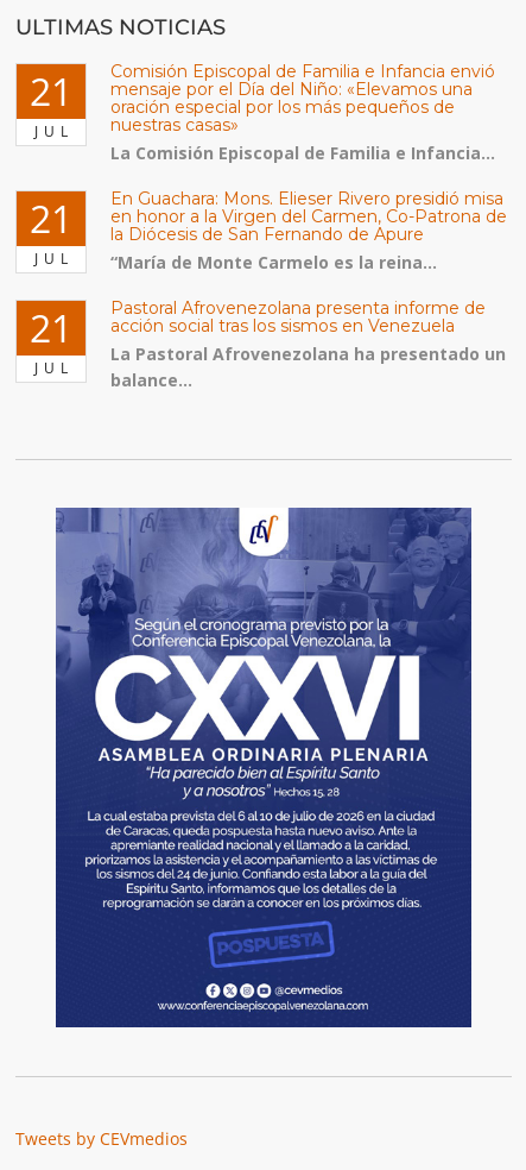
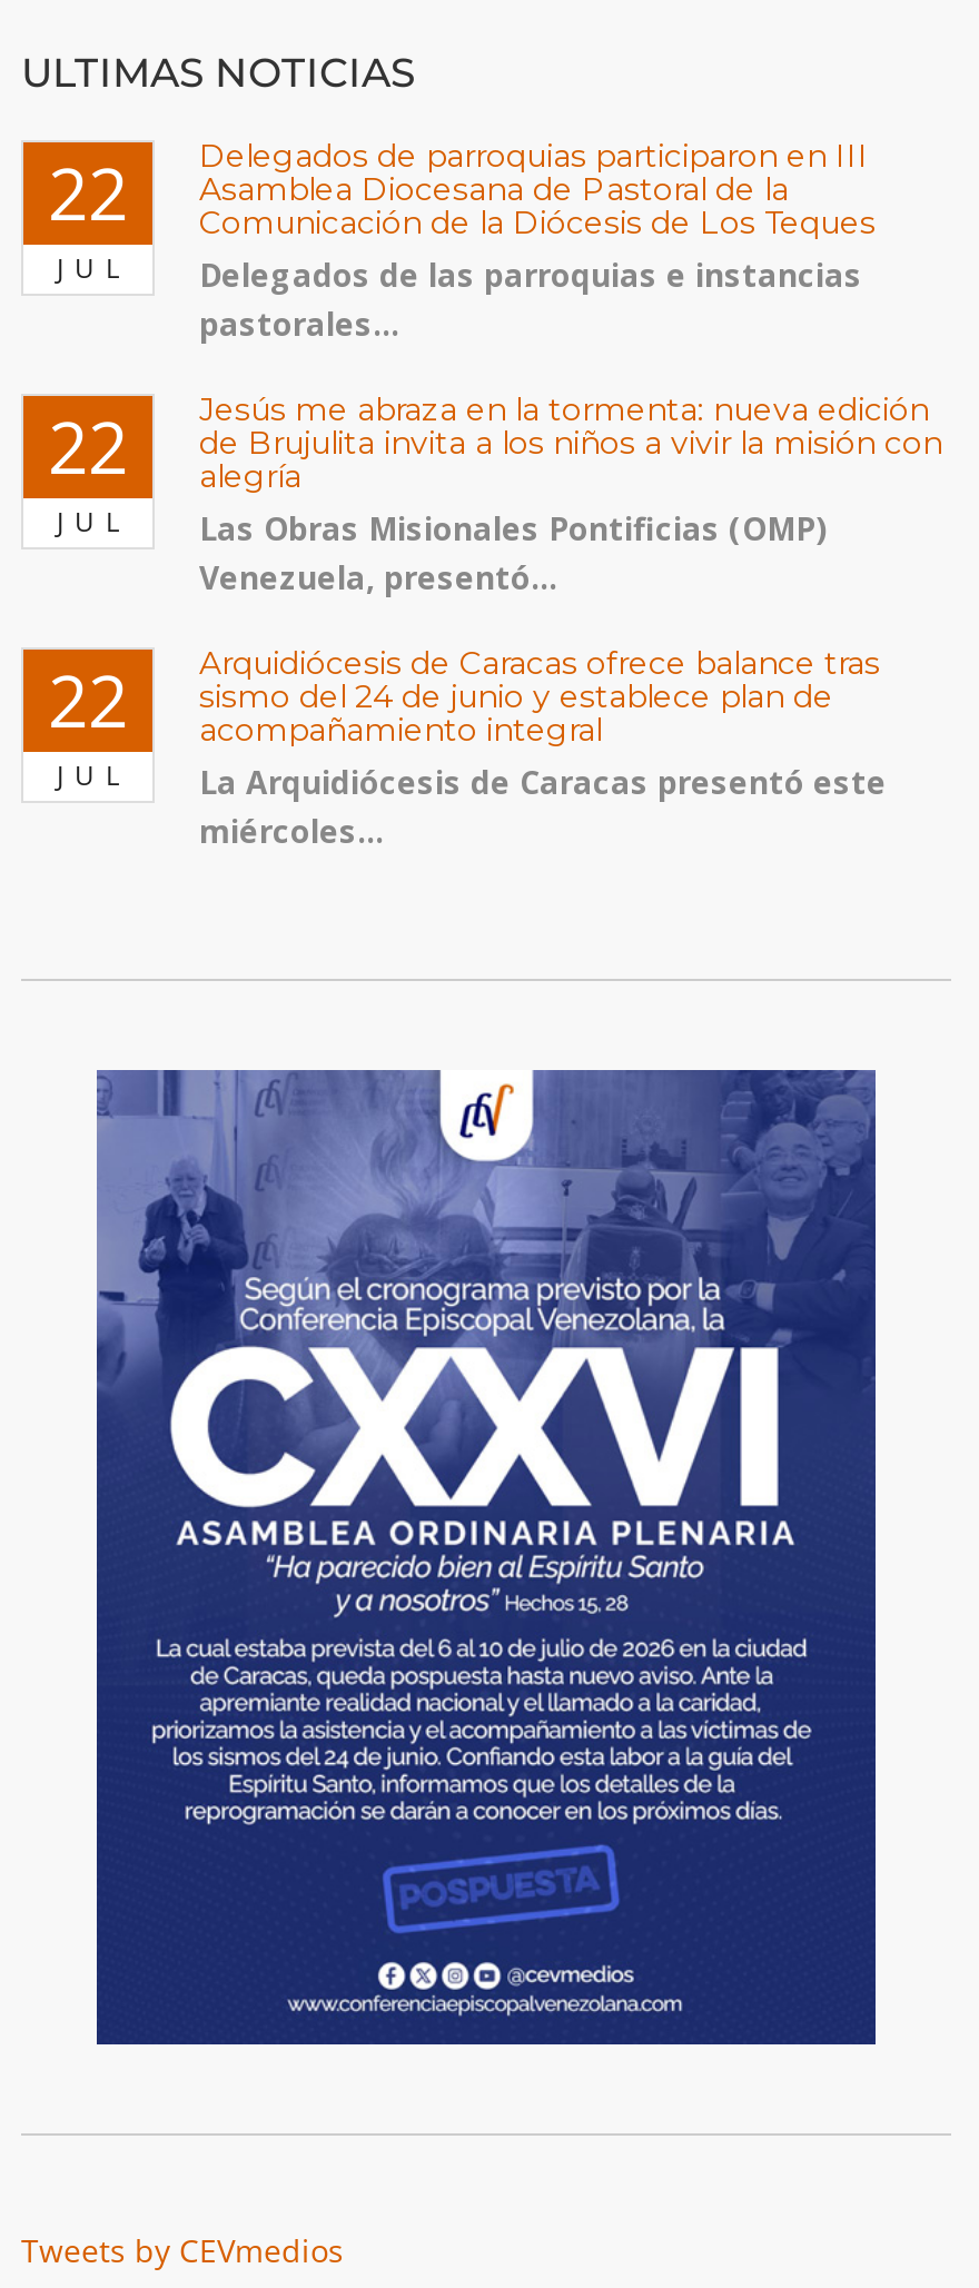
- 21
+ 22

- Comisión Episcopal de Familia e Infancia envió
- mensaje por el Día del Niño: «Elevamos una
- oración especial por los más pequeños de
- nuestras casas»
- La Comisión Episcopal de Familia e Infancia...
+ Delegados de parroquias participaron en III
+ Asamblea Diocesana de Pastoral de la
+ Comunicación de la Diócesis de Los Teques
+ Delegados de las parroquias e instancias
+ pastorales...

- 21
+ 22

- En Guachara: Mons. Elieser Rivero presidió misa
- en honor a la Virgen del Carmen, Co-Patrona de
- la Diócesis de San Fernando de Apure
- “María de Monte Carmelo es la reina...
+ Jesús me abraza en la tormenta: nueva edición
+ de Brujulita invita a los niños a vivir la misión con
+ alegría
+ Las Obras Misionales Pontificias (OMP)
+ Venezuela, presentó...

- 21
+ 22

- Pastoral Afrovenezolana presenta informe de
- acción social tras los sismos en Venezuela
- La Pastoral Afrovenezolana ha presentado un
- balance...
+ Arquidiócesis de Caracas ofrece balance tras
+ sismo del 24 de junio y establece plan de
+ acompañamiento integral
+ La Arquidiócesis de Caracas presentó este
+ miércoles...
